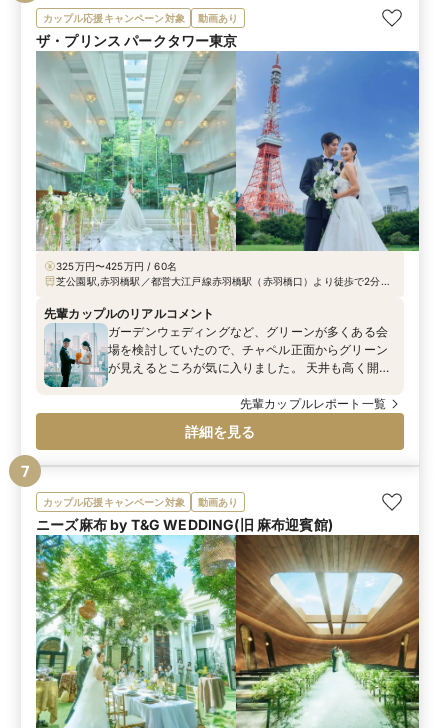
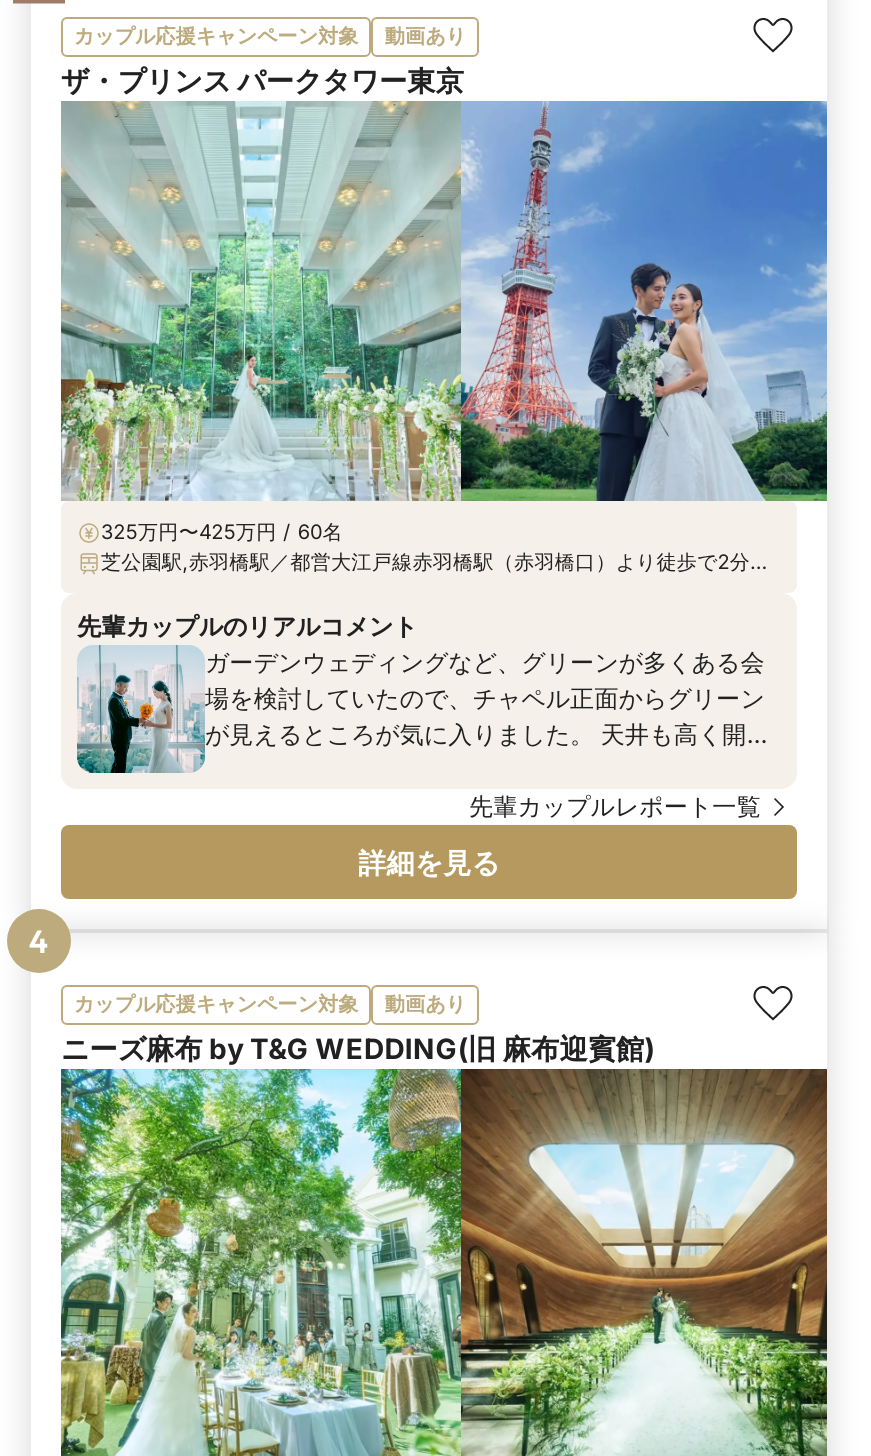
- 7
+ 4
